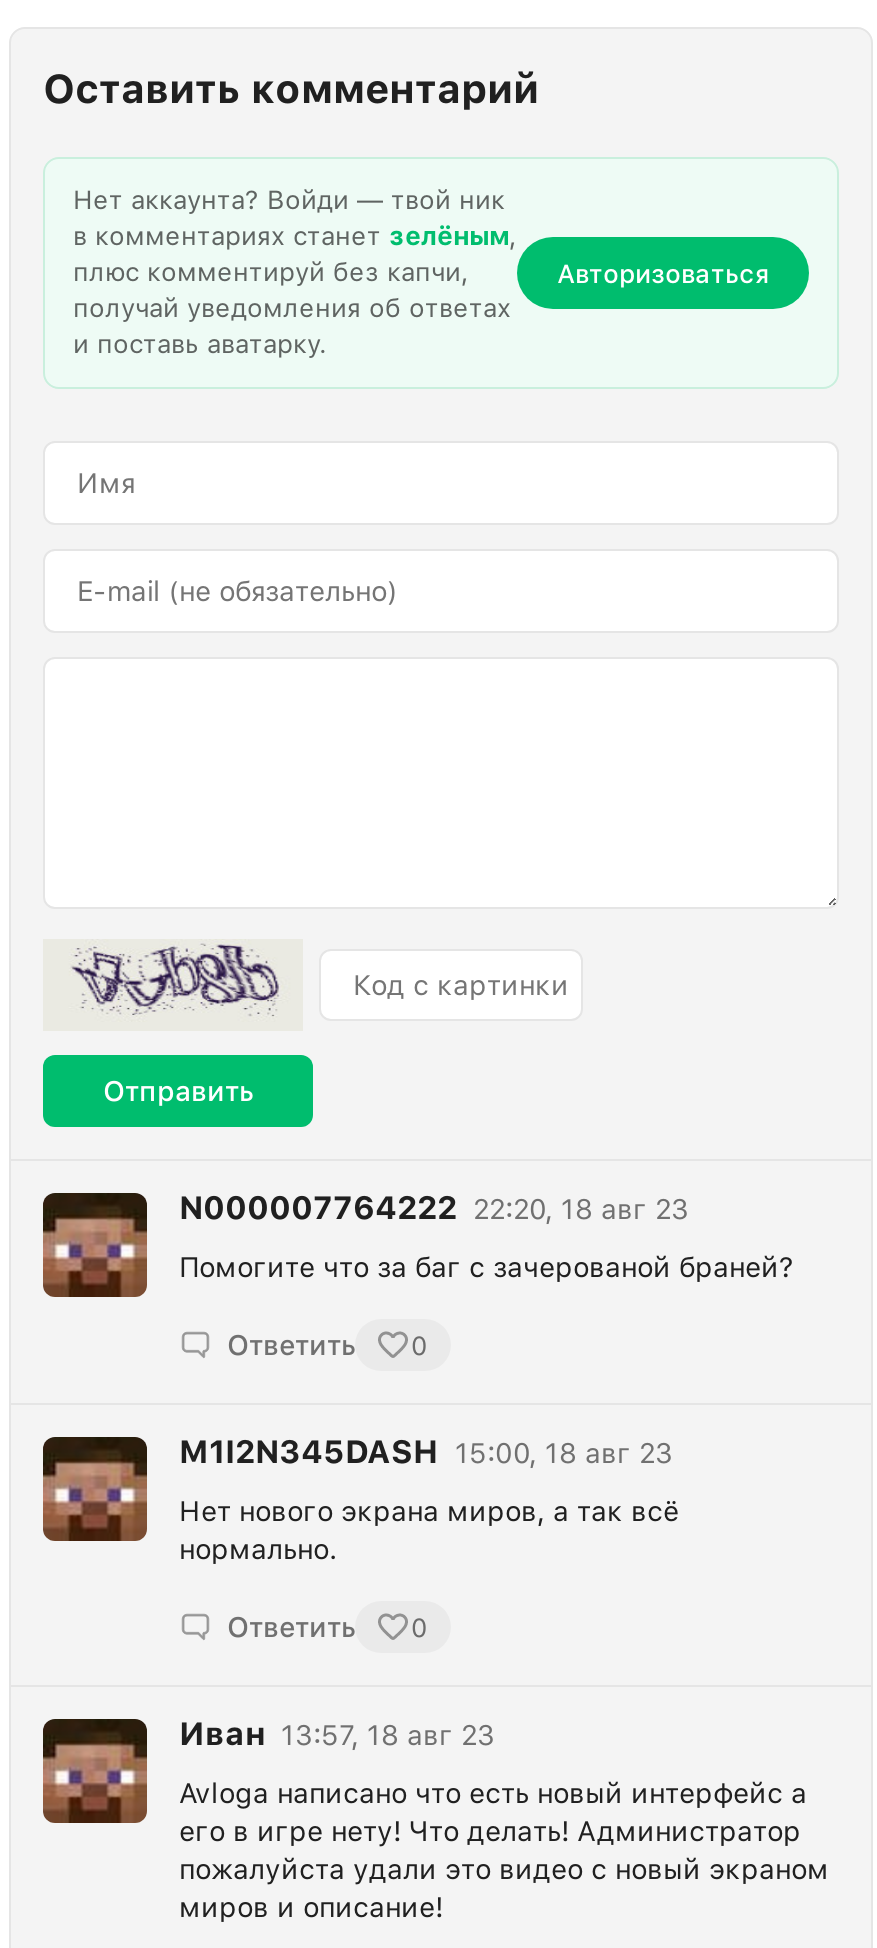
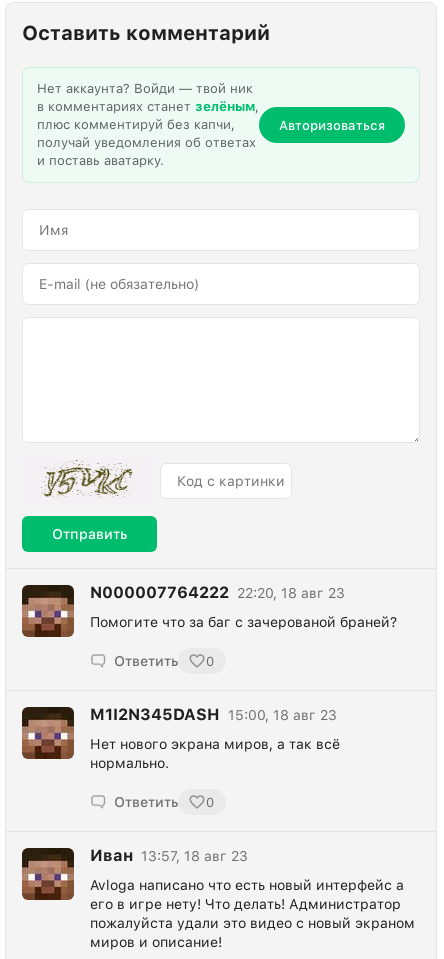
- [image]
+ [image]
